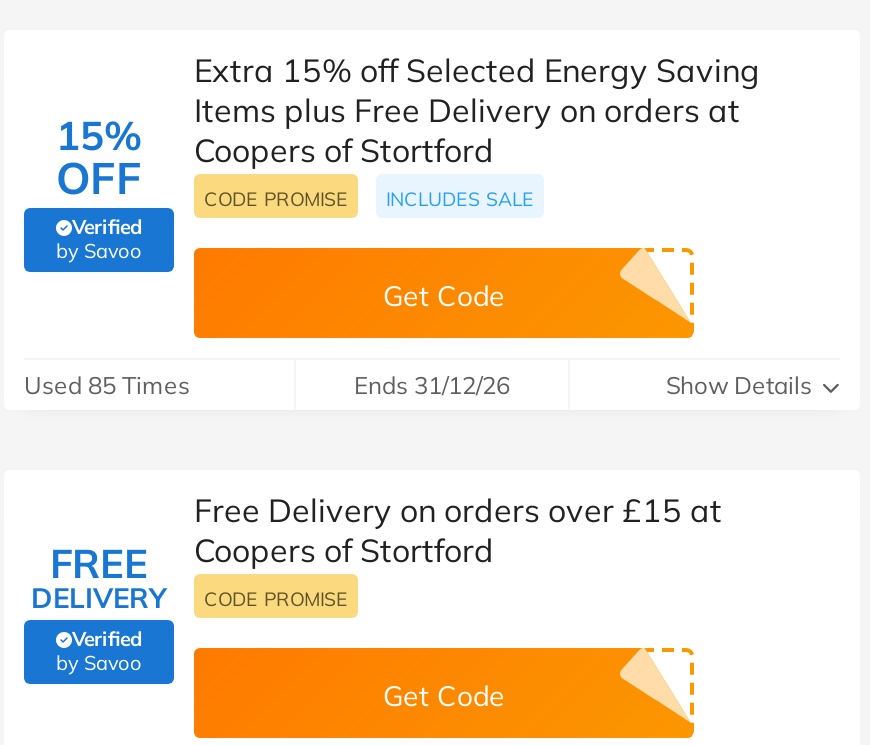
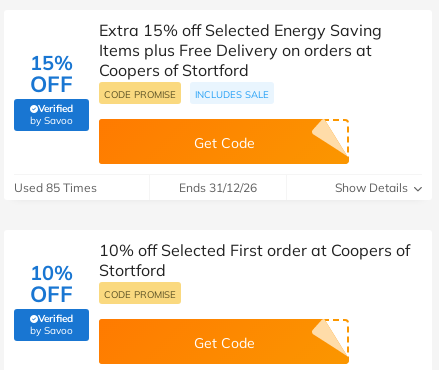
- Free Delivery on orders over £15 at
- Coopers of Stortford
+ 10% off Selected First order at Coopers of
+ Stortford

- FREE
- DELIVERY
+ 10%
+ OFF
